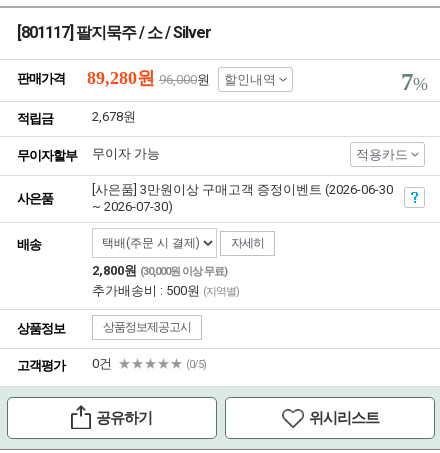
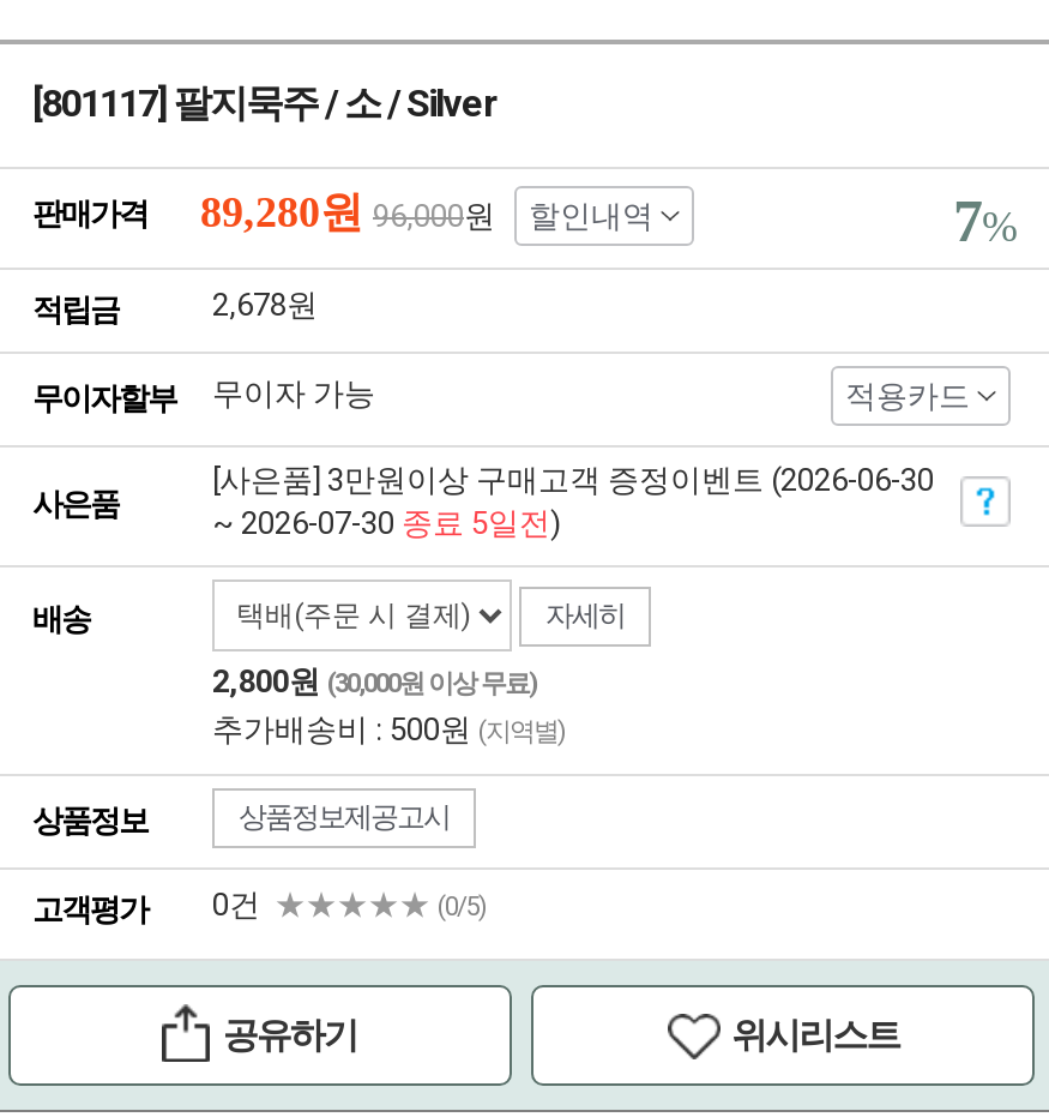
- ~ 2026-07-30)
+ ~ 2026-07-30 종료 5일전)
